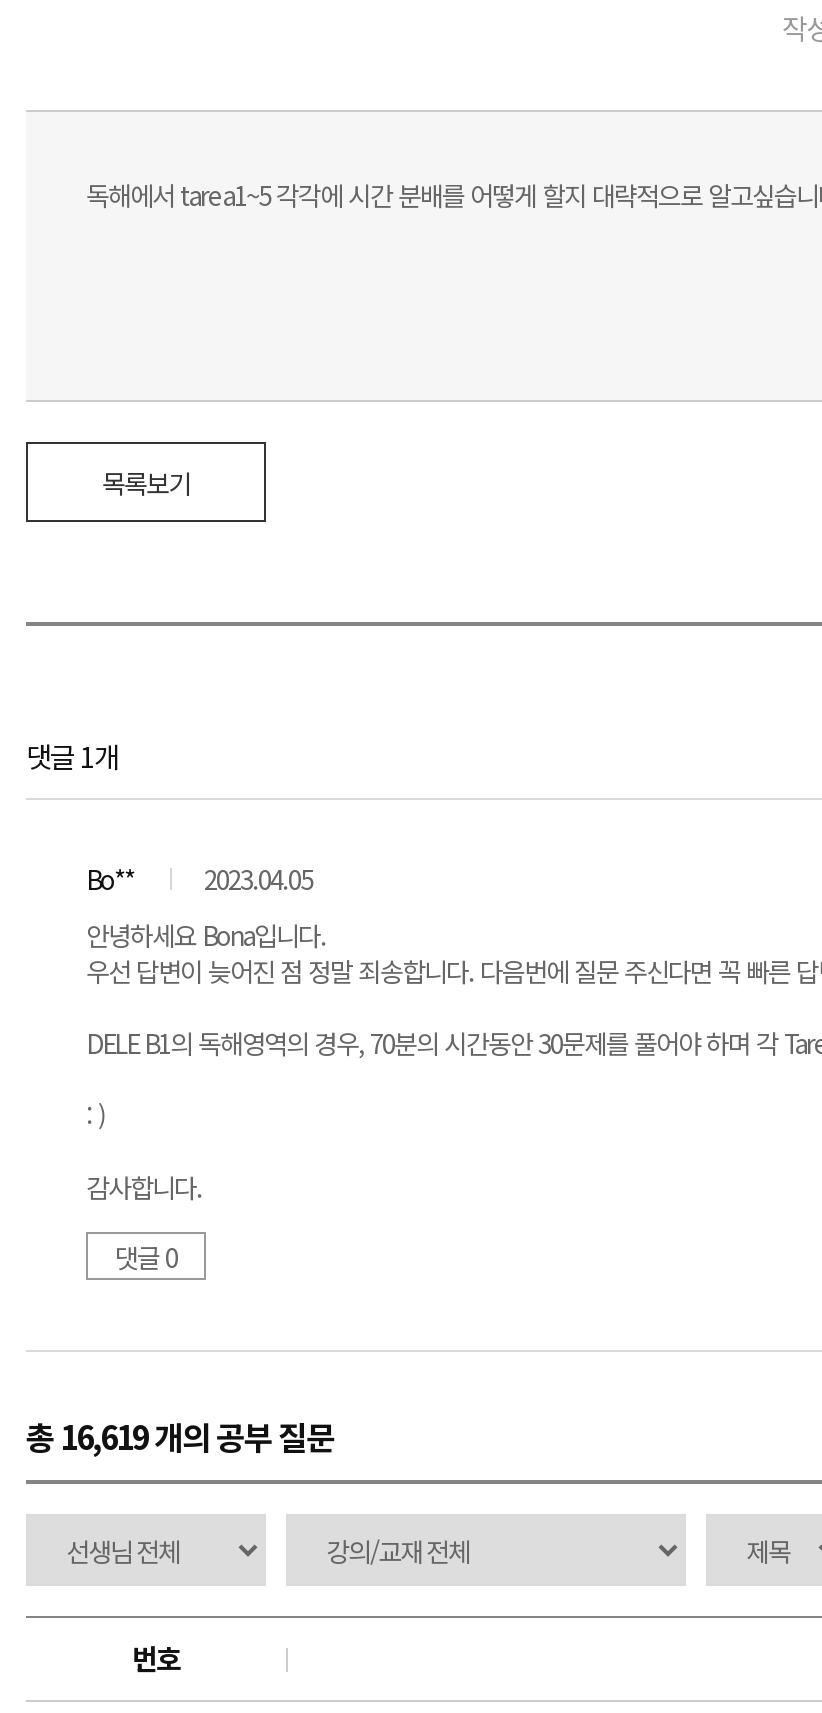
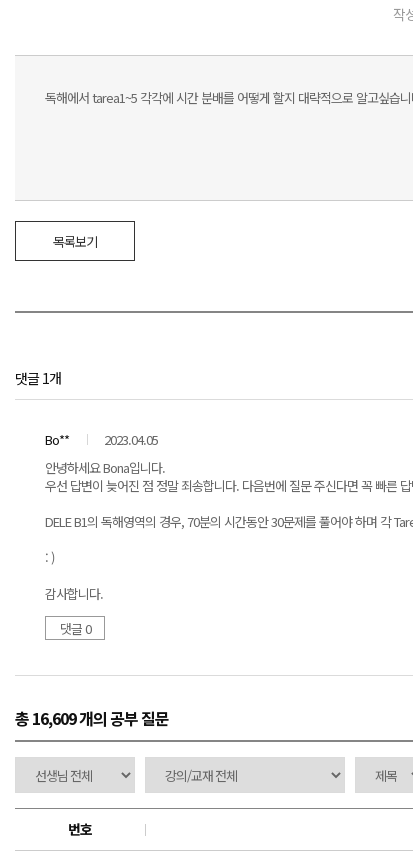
- 총 16,619 개의 공부 질문
+ 총 16,609 개의 공부 질문
